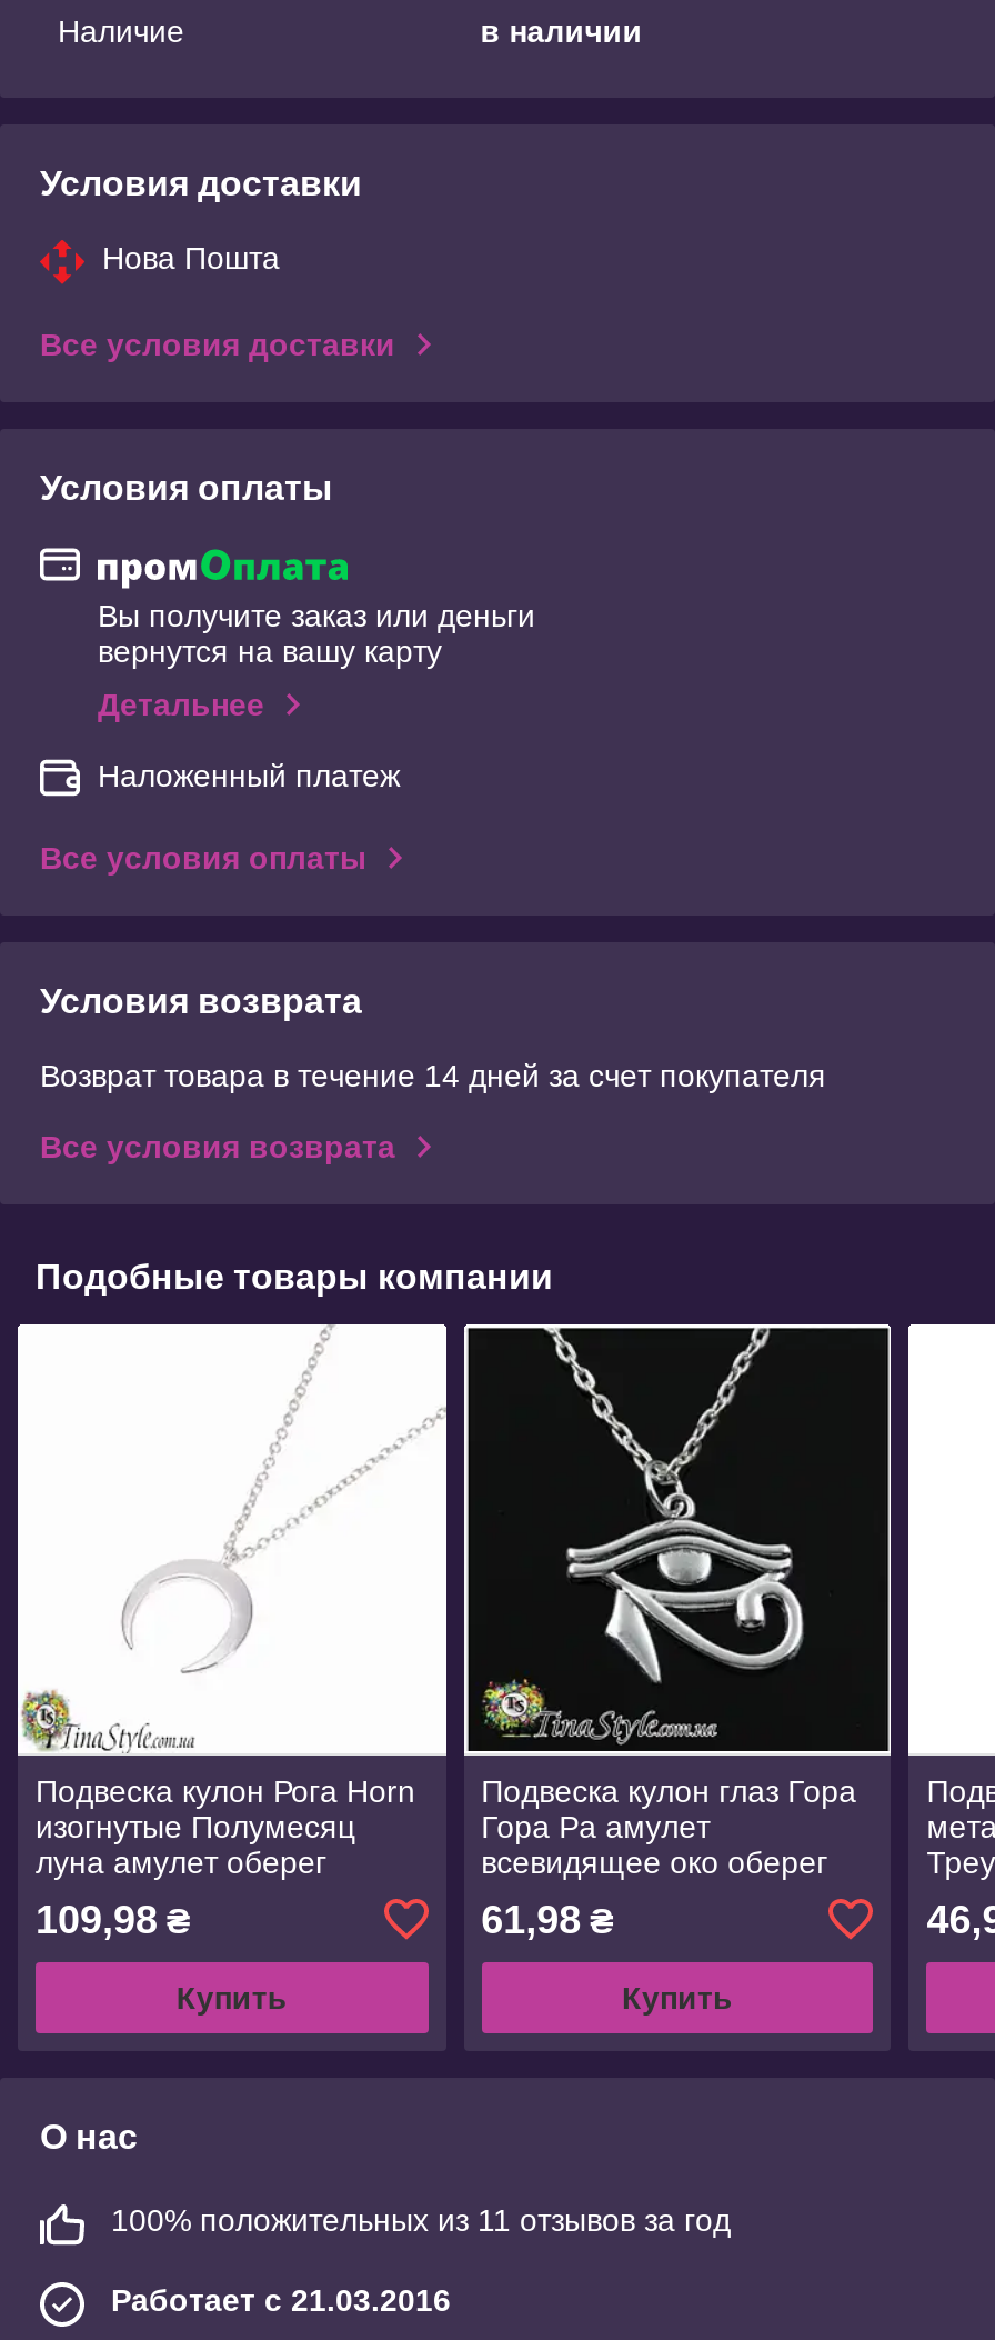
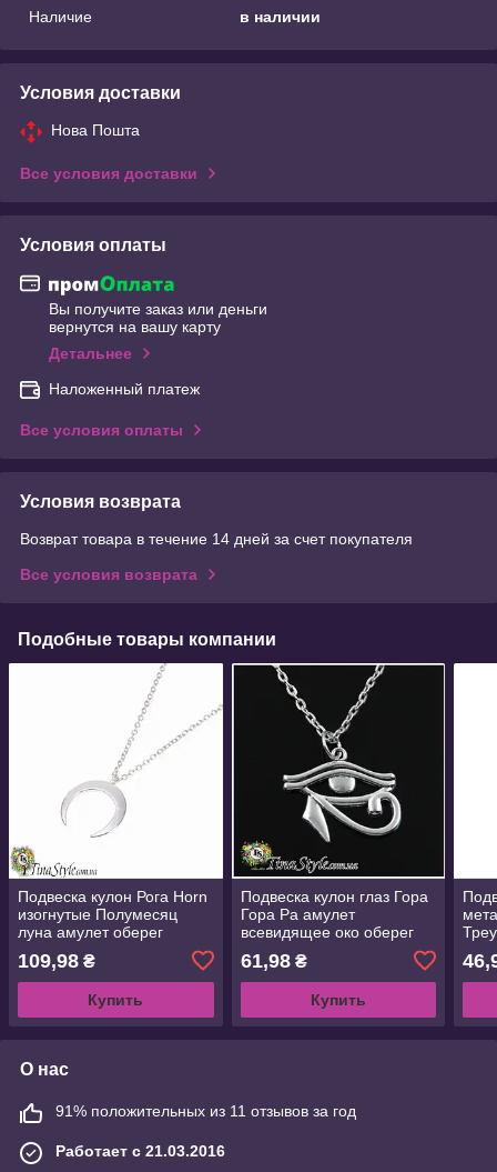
- 100% положительных из 11 отзывов за год
+ 91% положительных из 11 отзывов за год
